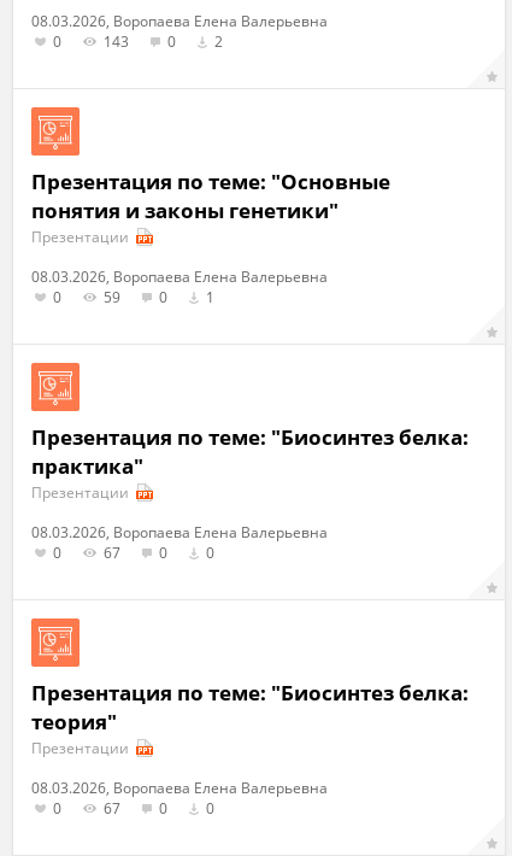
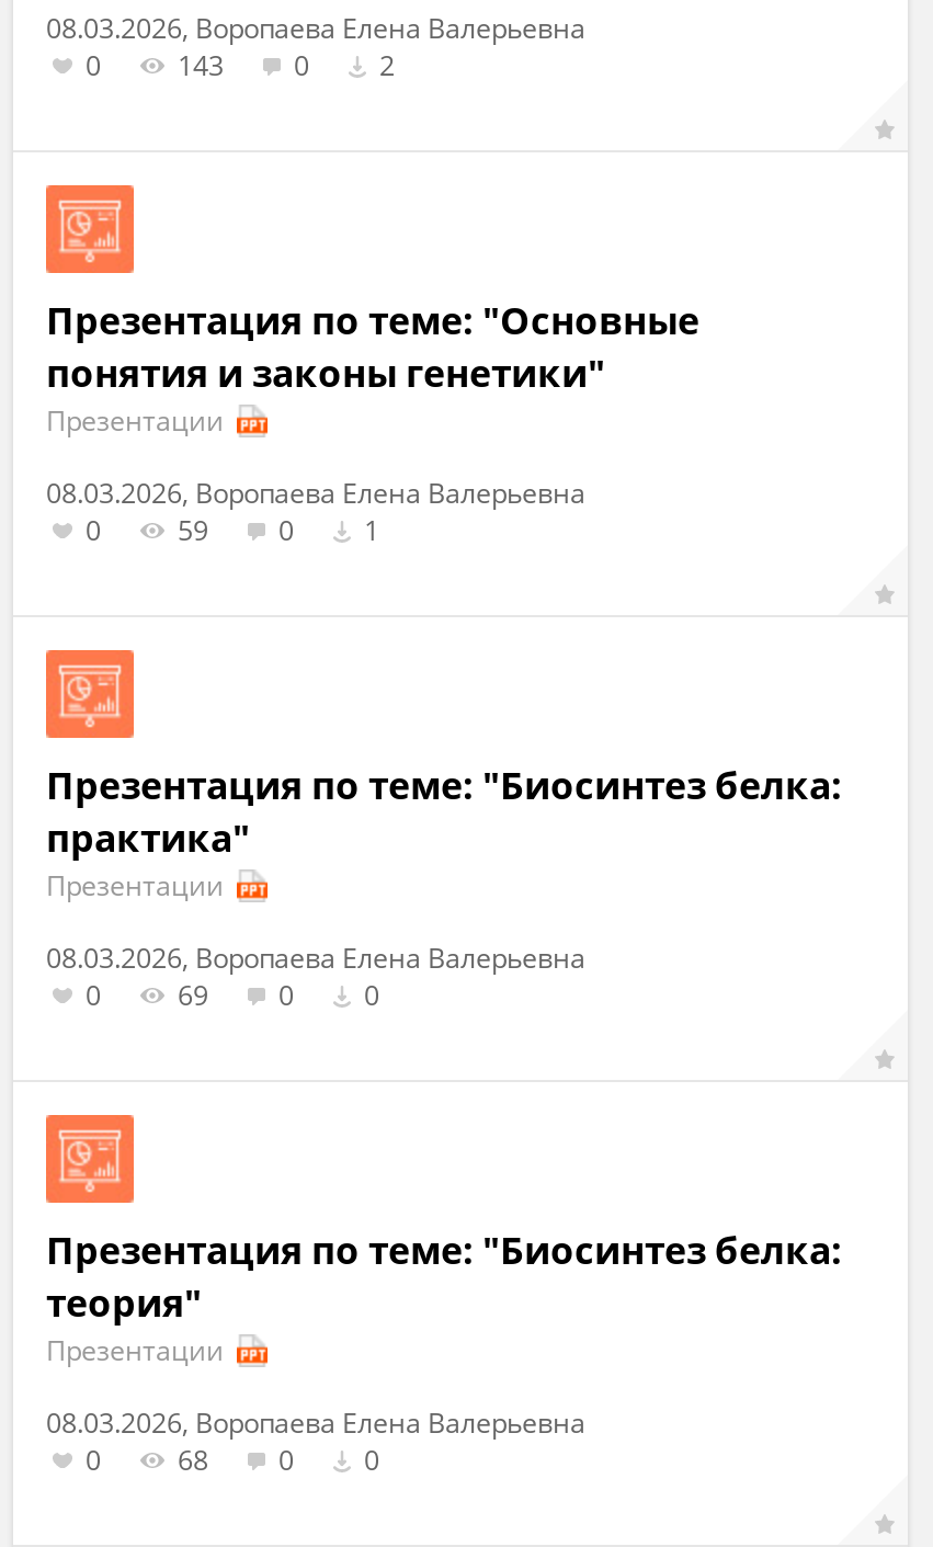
- 0 67 0 0
+ 0 69 0 0

- 0 67 0 0
+ 0 68 0 0
